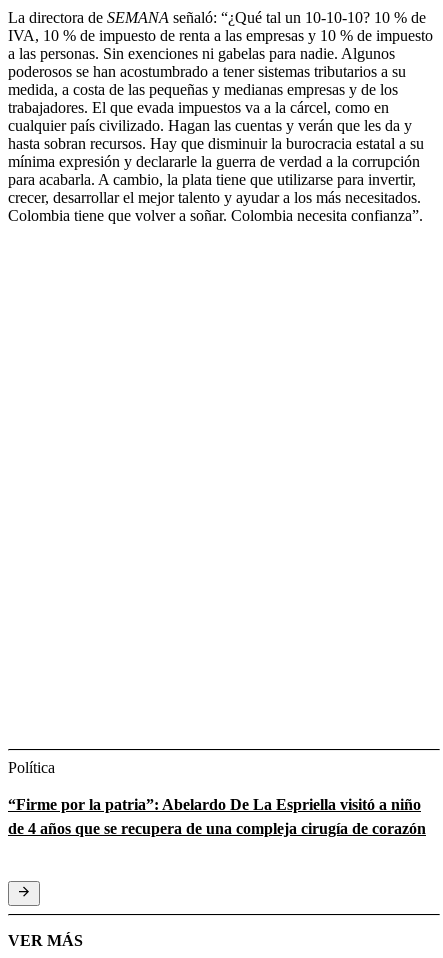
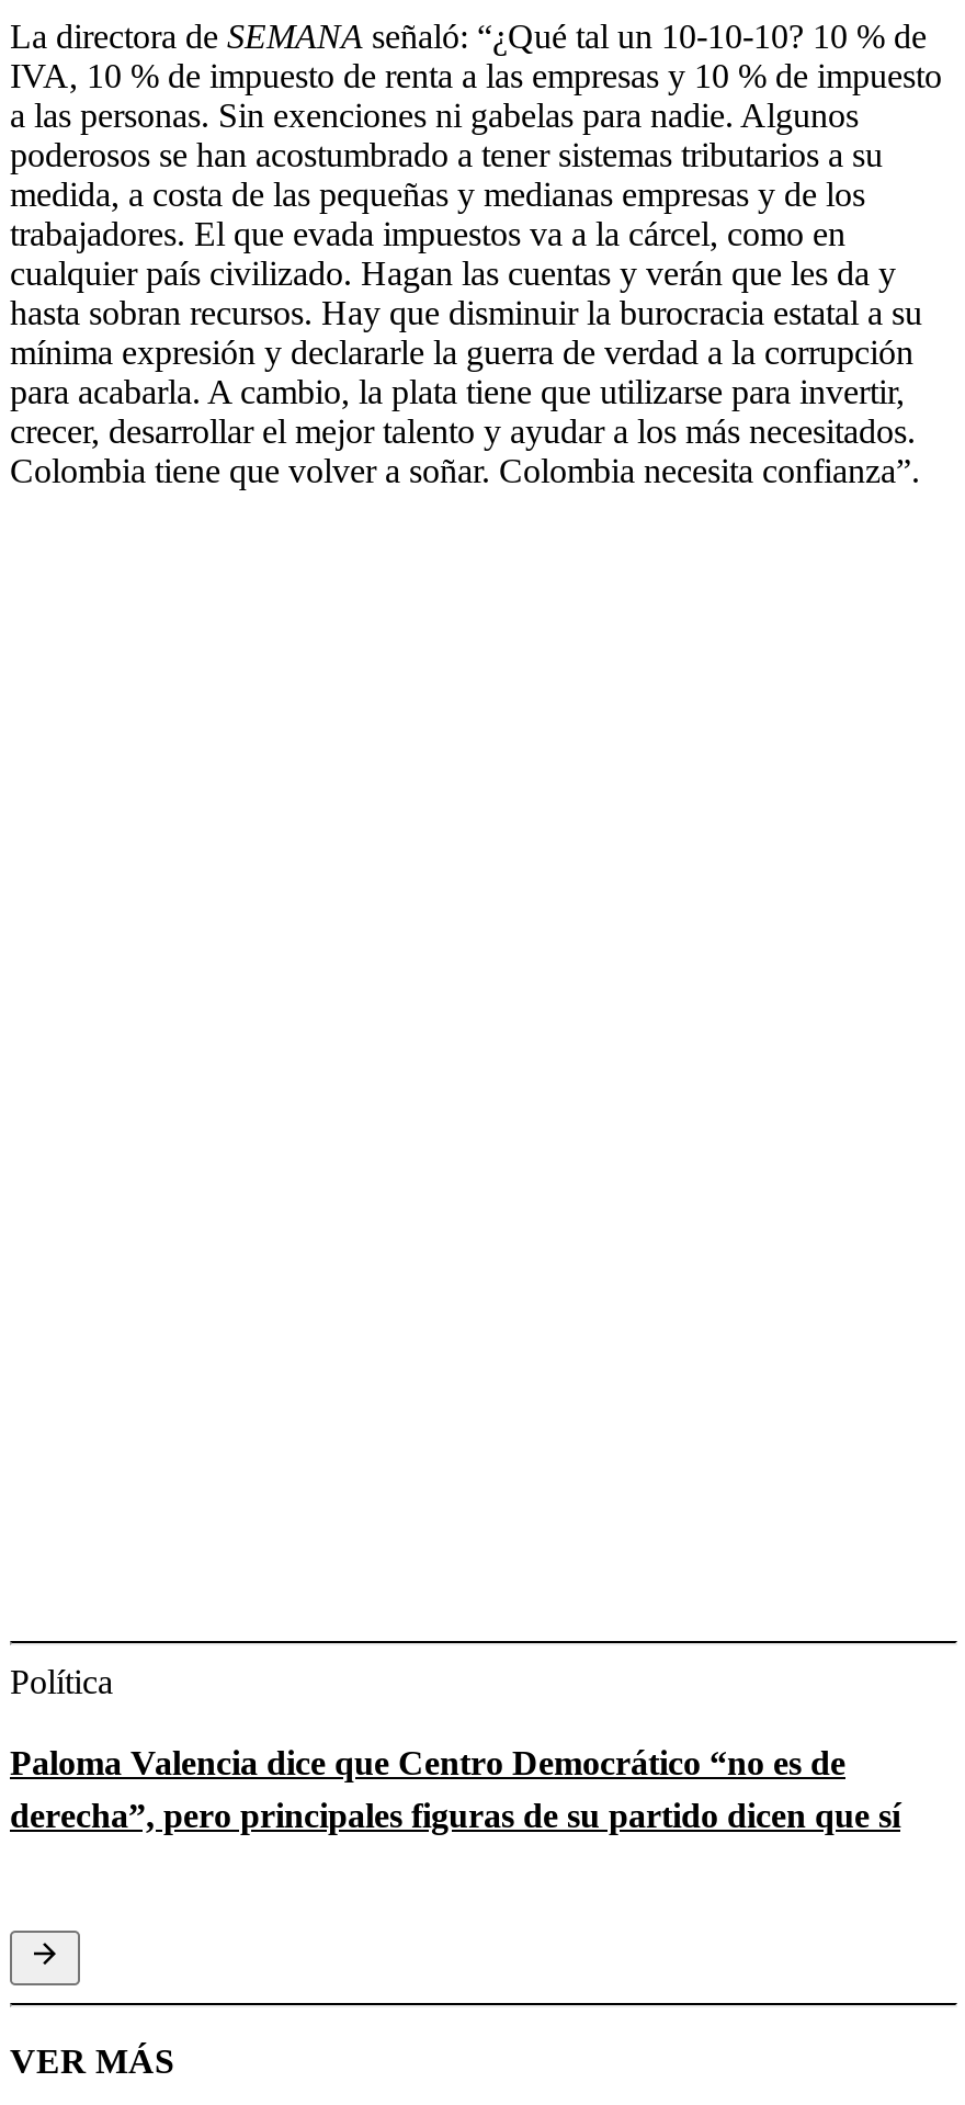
- “Firme por la patria”: Abelardo De La Espriella visitó a niño
- de 4 años que se recupera de una compleja cirugía de corazón
+ Paloma Valencia dice que Centro Democrático “no es de
+ derecha”, pero principales figuras de su partido dicen que sí
